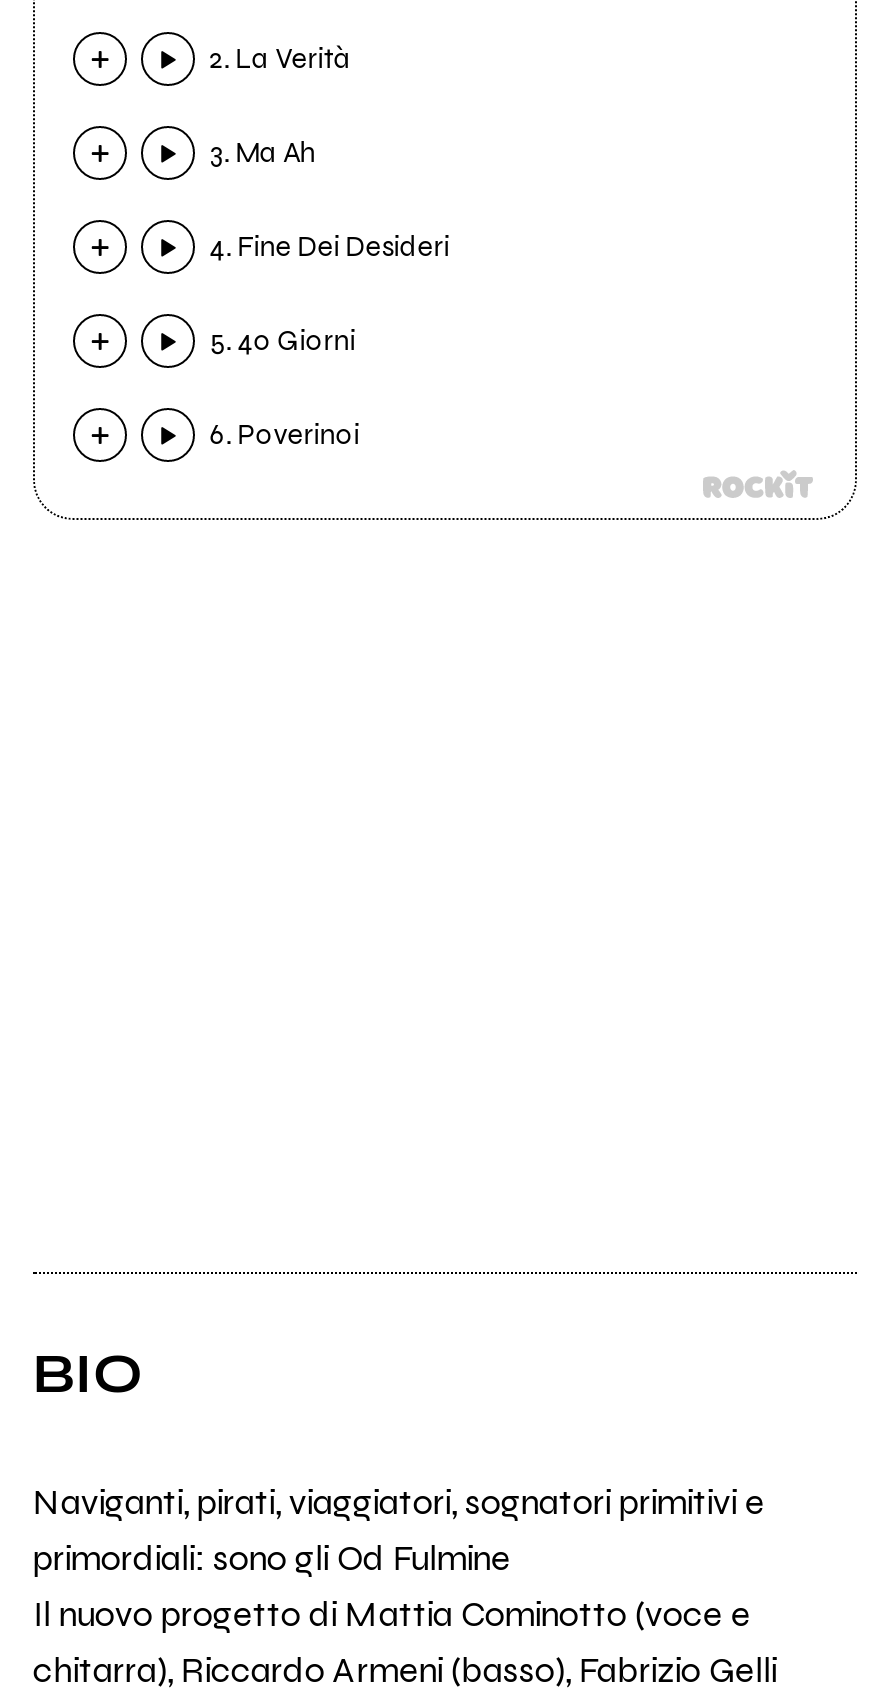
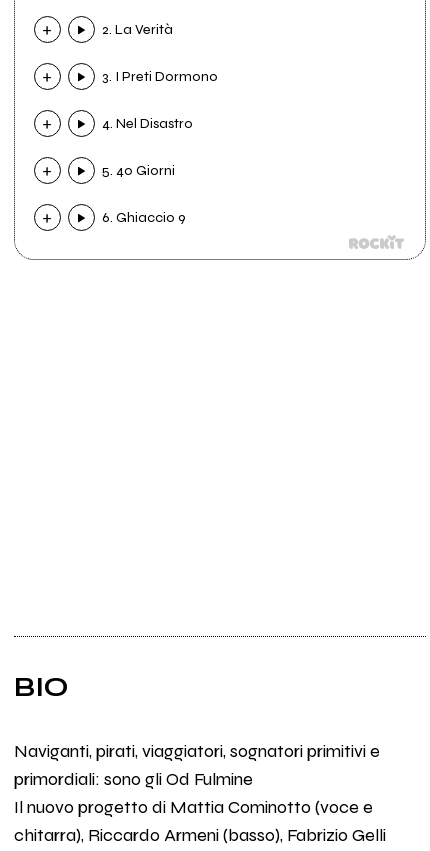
- 3. Ma Ah
+ 3. I Preti Dormono

- 4. Fine Dei Desideri
+ 4. Nel Disastro

- 6. Poverinoi
+ 6. Ghiaccio 9
